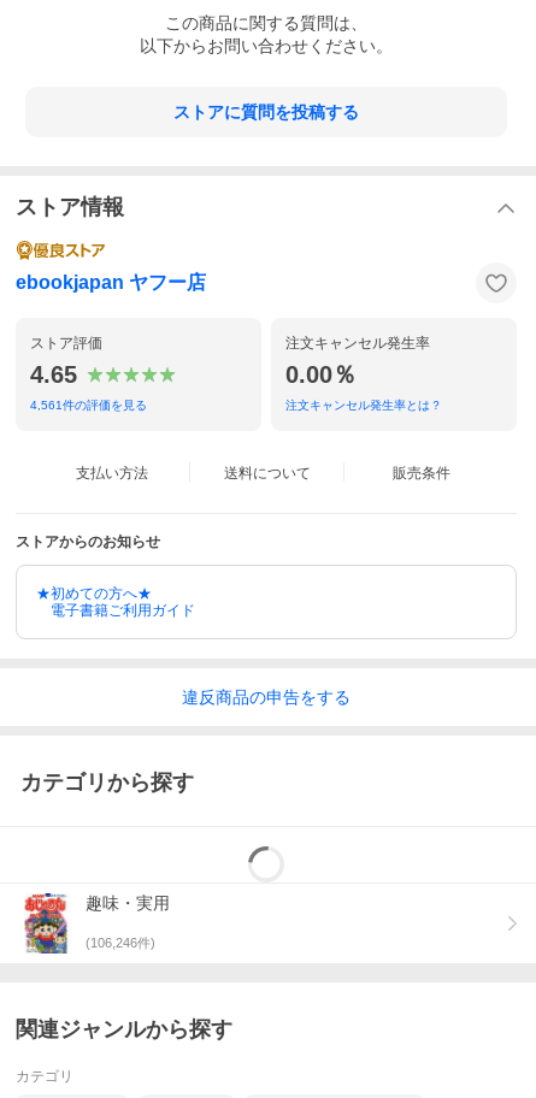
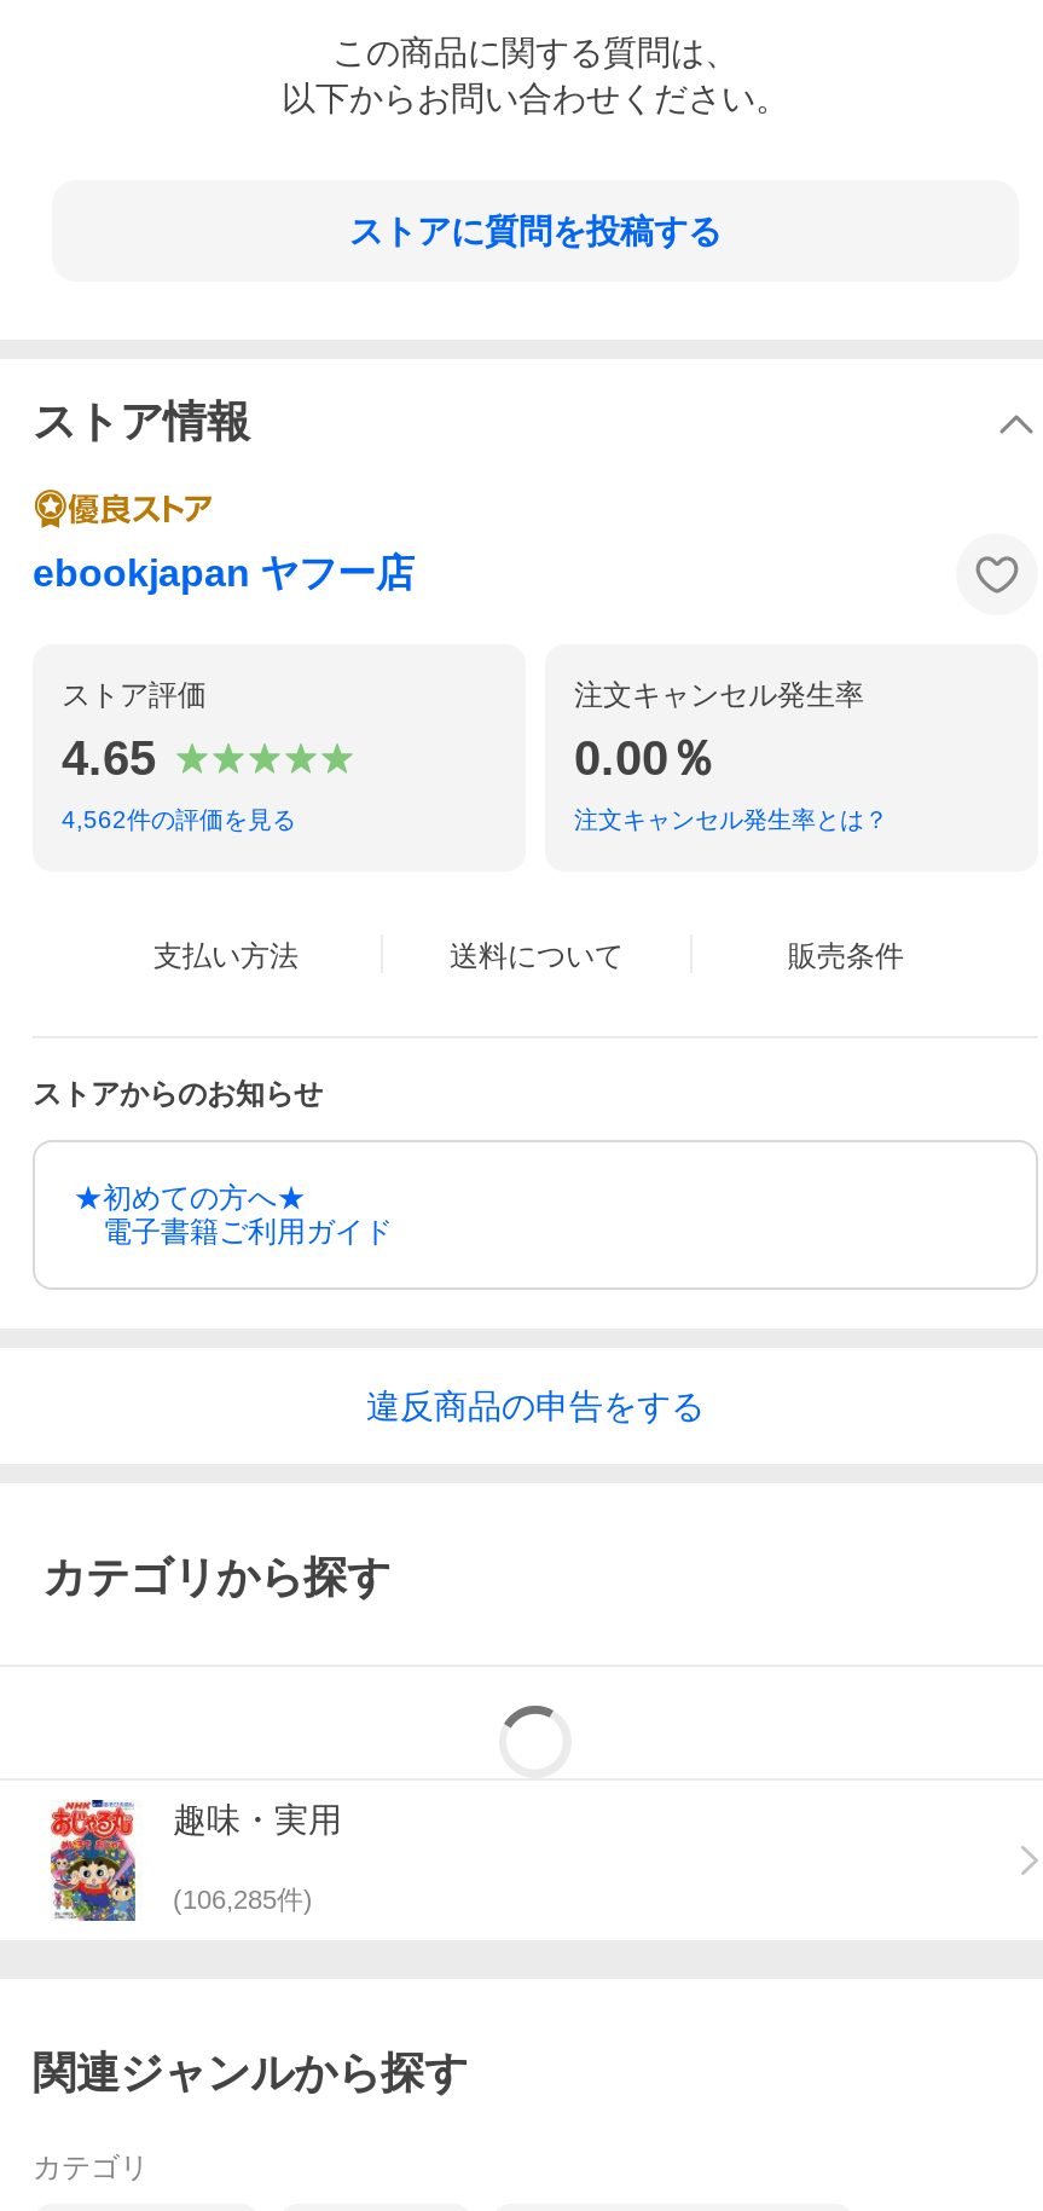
- 4,561件の評価を見る
+ 4,562件の評価を見る

- (106,246件)
+ (106,285件)
